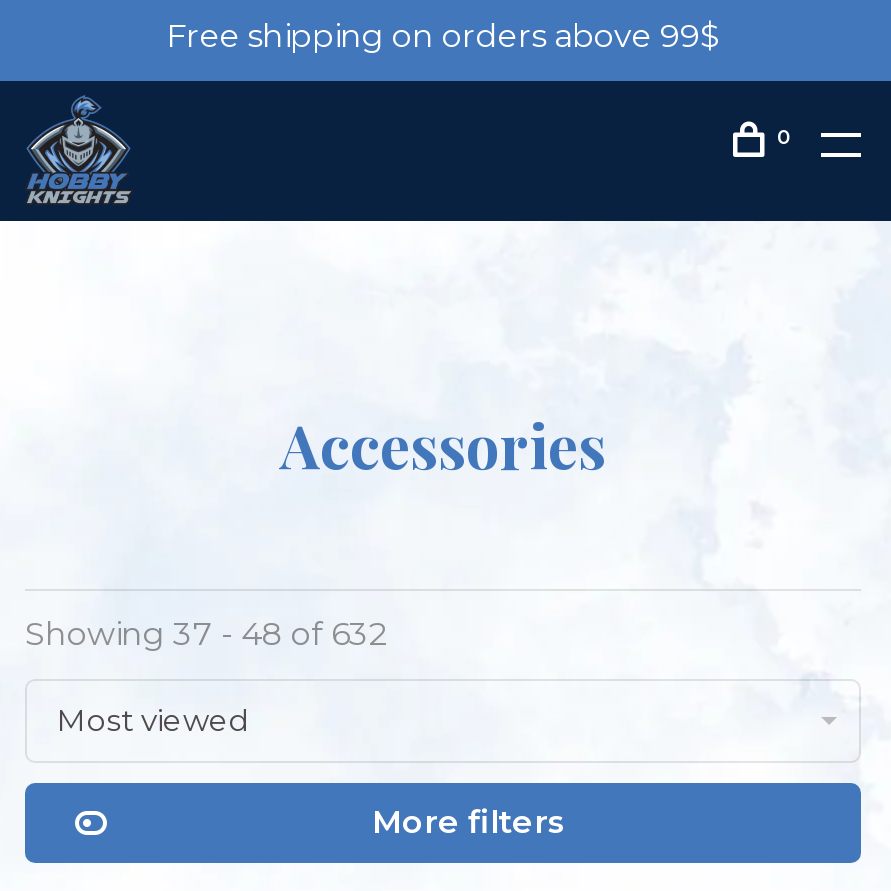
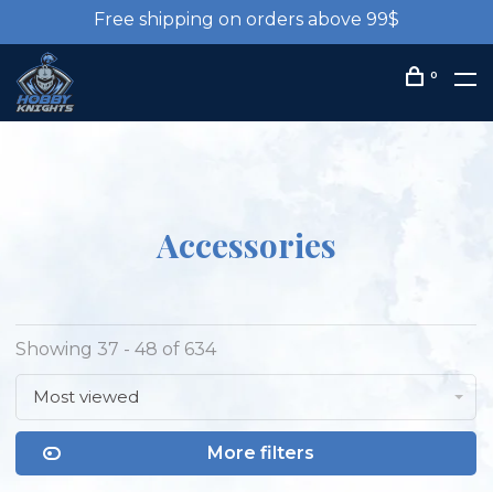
- Showing 37 - 48 of 632
+ Showing 37 - 48 of 634
